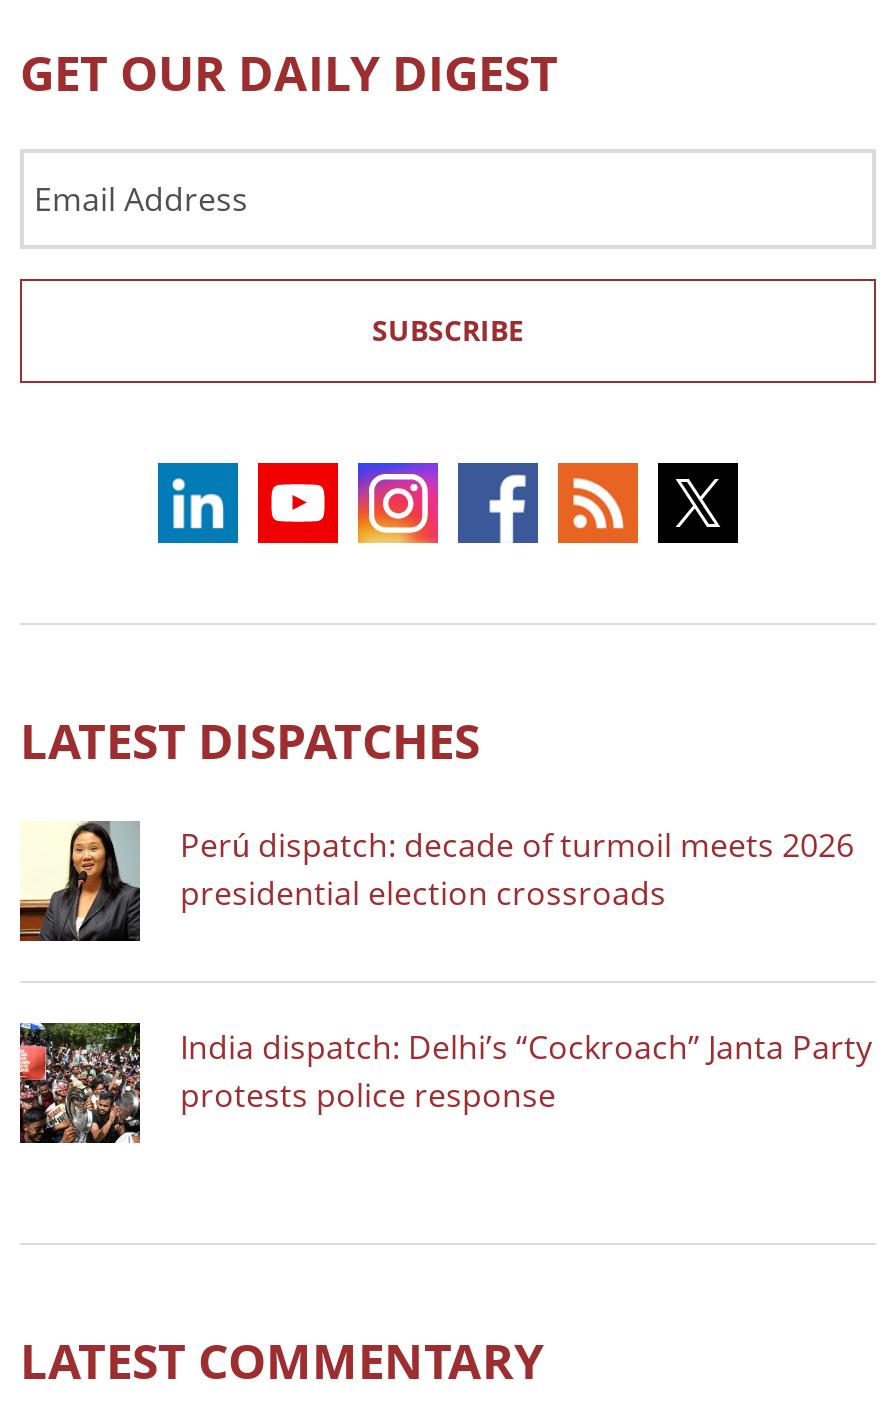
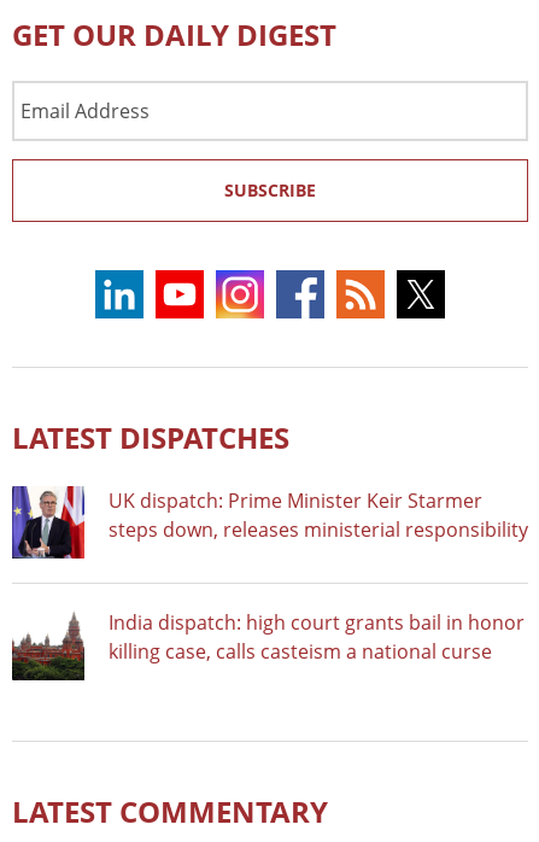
- [image]
- Perú dispatch: decade of turmoil meets 2026
- presidential election crossroads
+ [image]
+ UK dispatch: Prime Minister Keir Starmer
+ steps down, releases ministerial responsibility

- [image]
- India dispatch: Delhi’s “Cockroach” Janta Party
- protests police response
+ [image]
+ India dispatch: high court grants bail in honor
+ killing case, calls casteism a national curse
